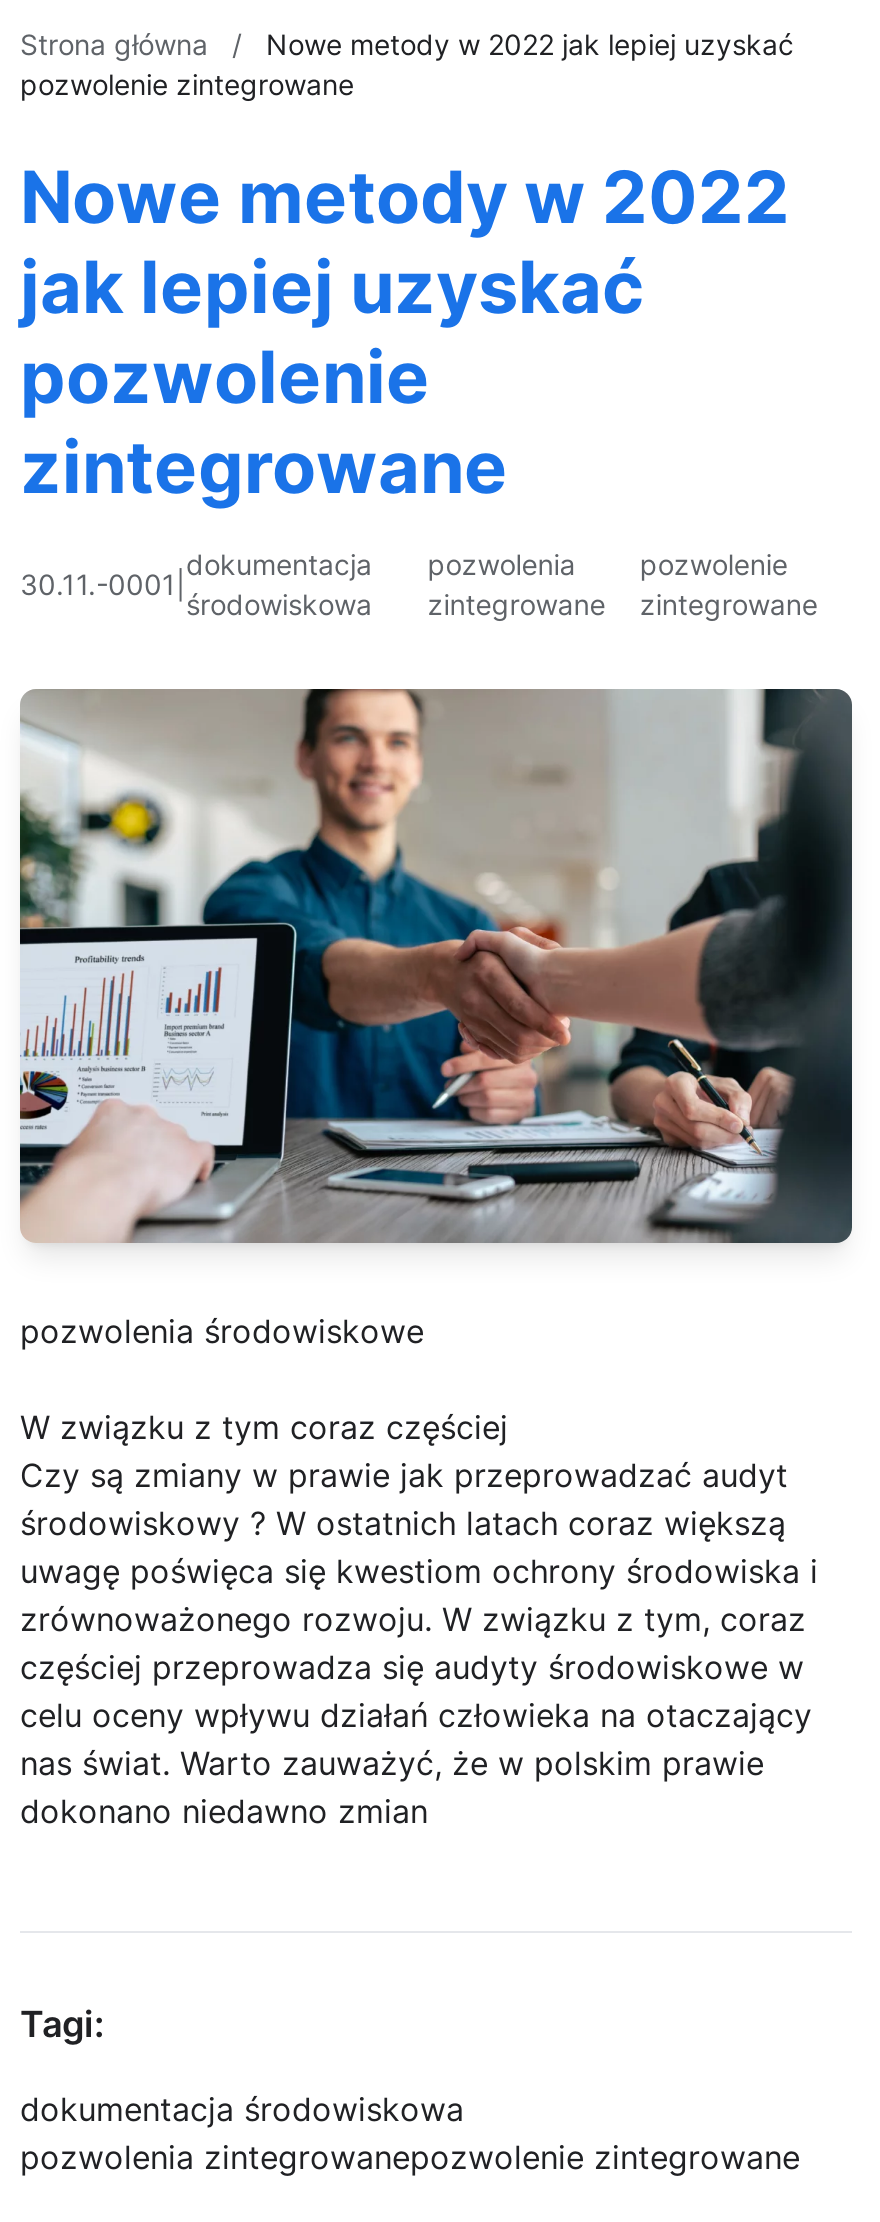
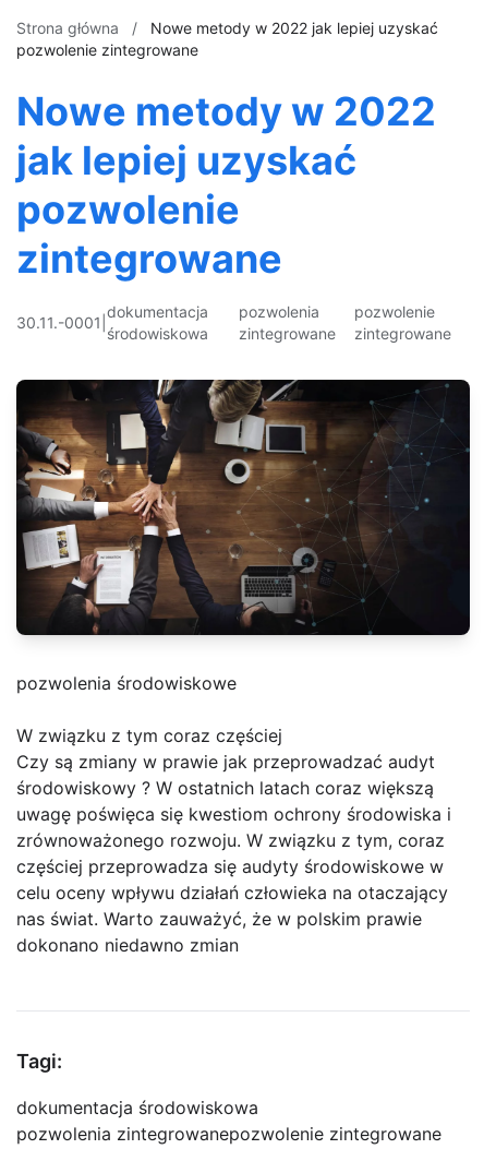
- [image]
+ [image]
